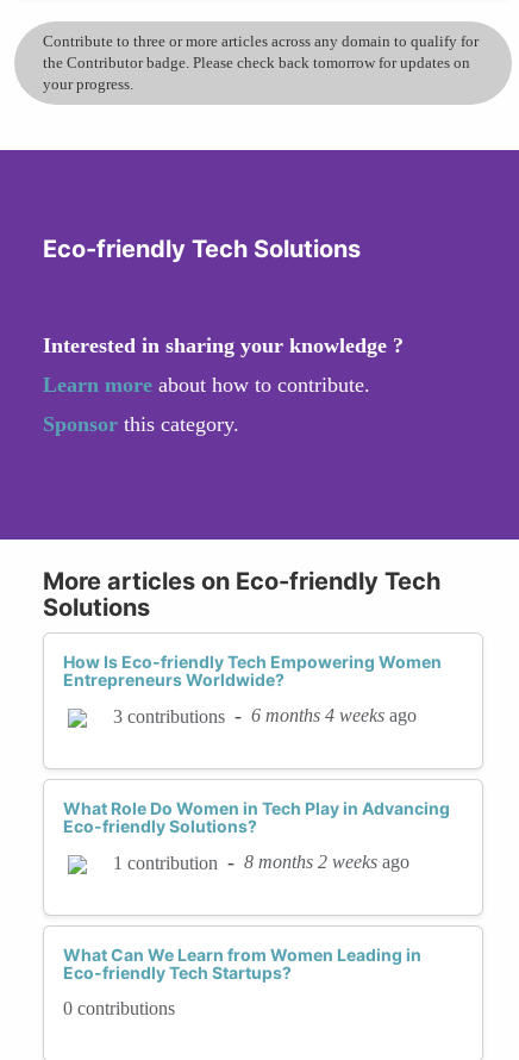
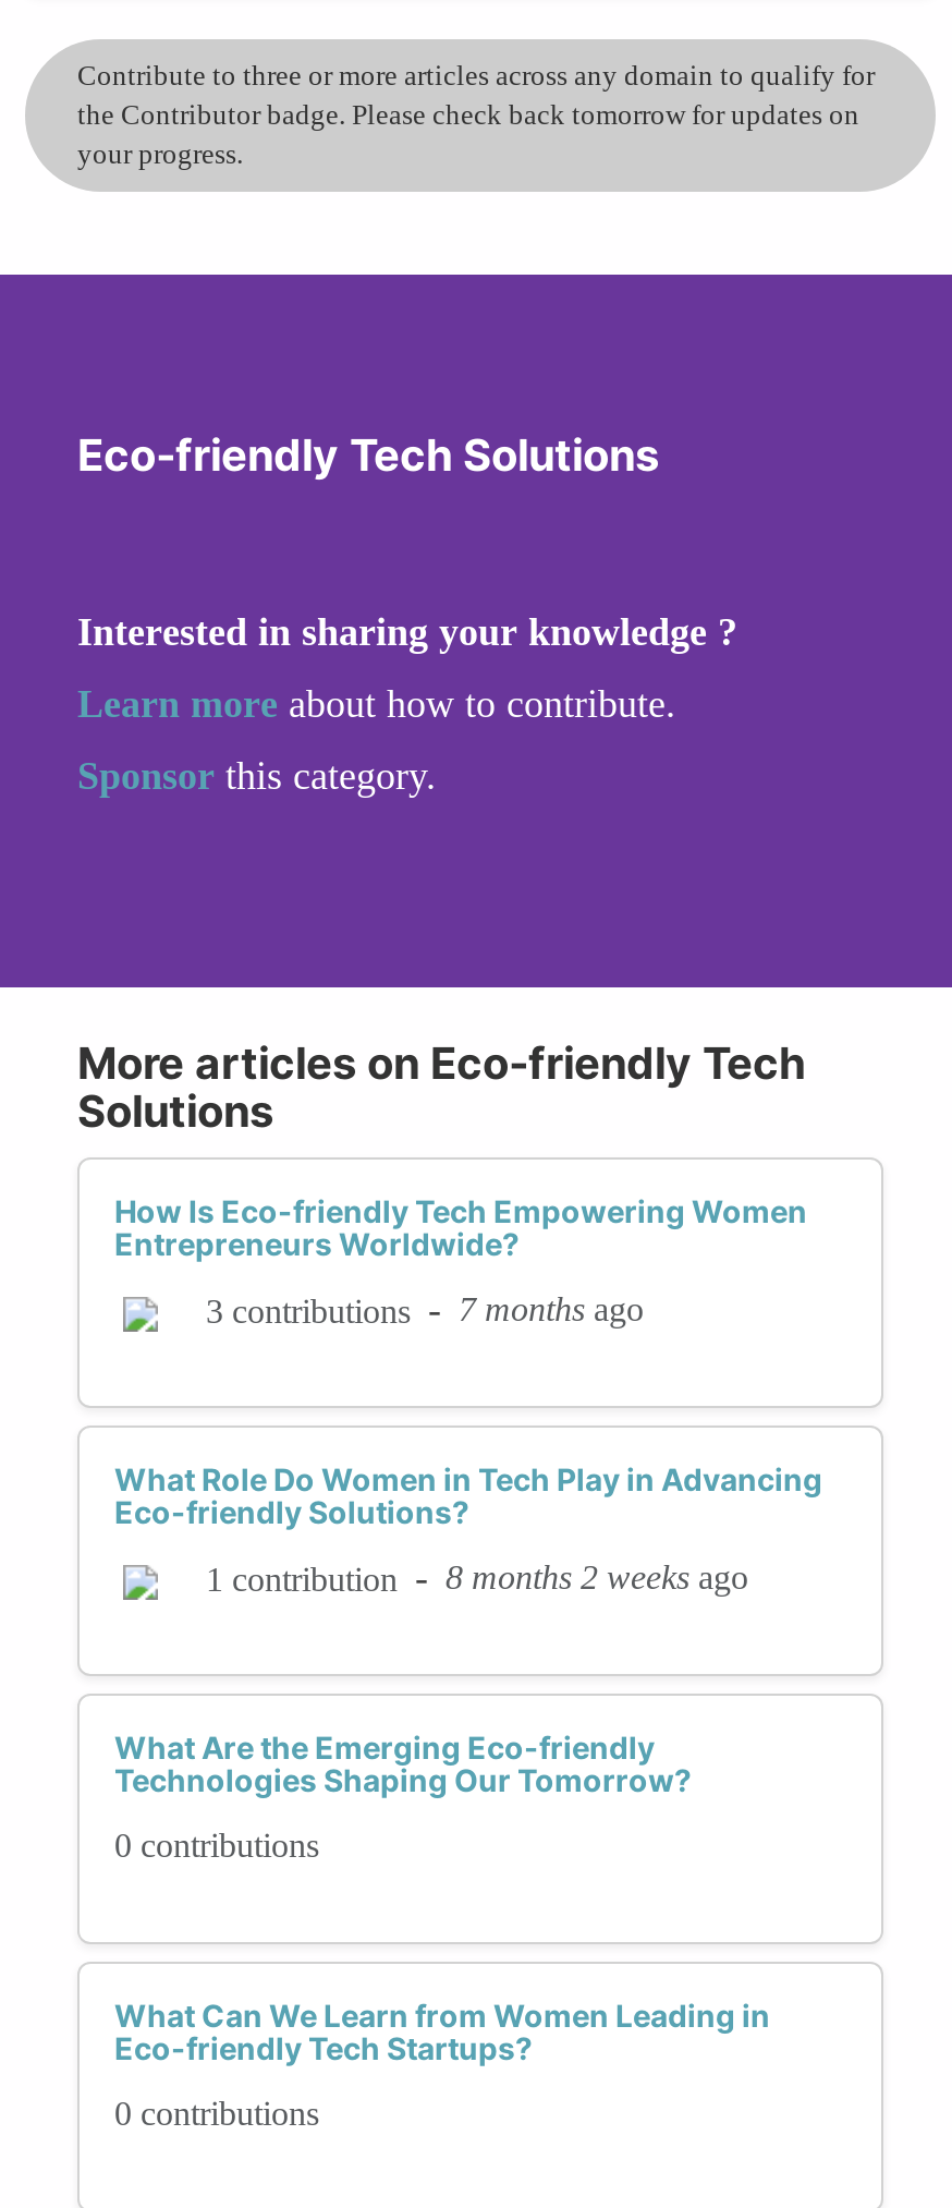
- 3 contributions - 6 months 4 weeks ago
+ 3 contributions - 7 months ago

+ What Are the Emerging Eco-friendly
+ Technologies Shaping Our Tomorrow?
+ 0 contributions
